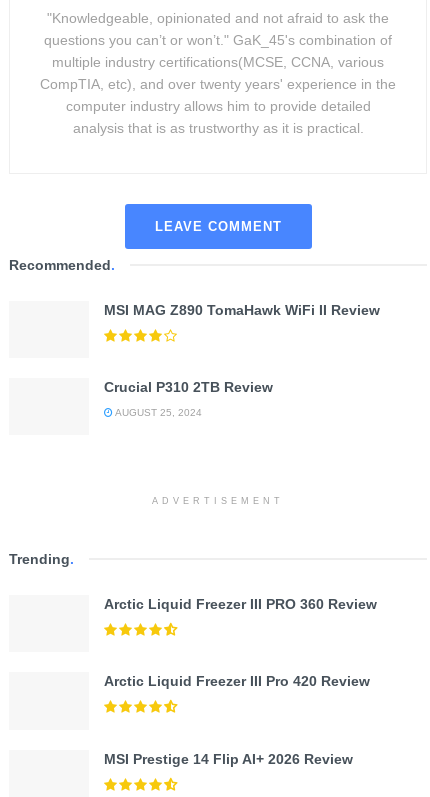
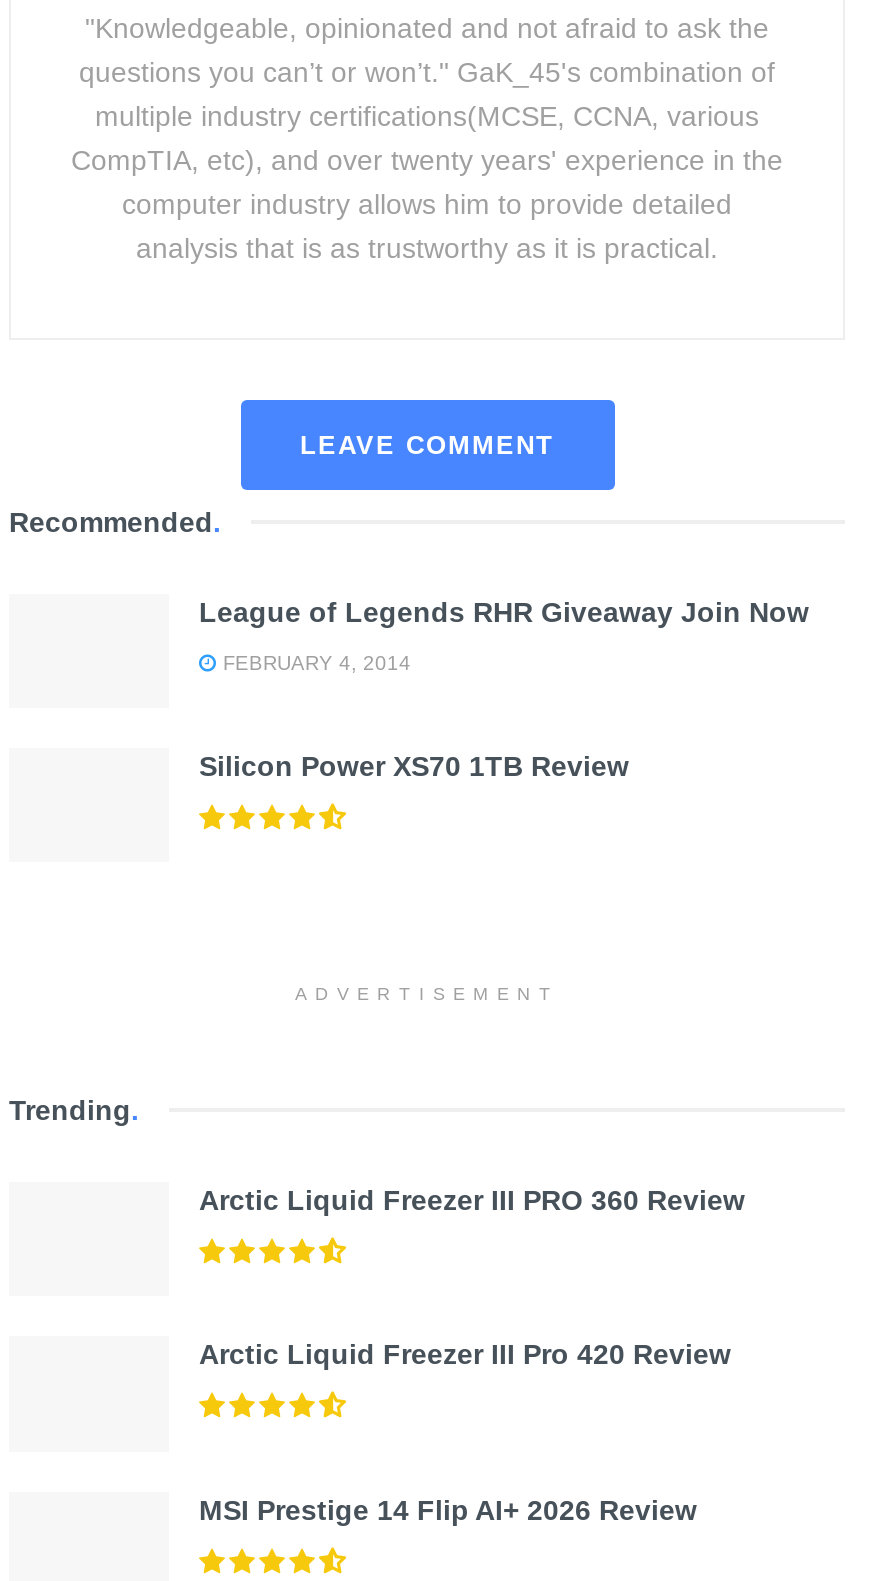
- MSI MAG Z890 TomaHawk WiFi II Review
+ League of Legends RHR Giveaway Join Now

- Crucial P310 2TB Review
+ FEBRUARY 4, 2014

- AUGUST 25, 2024
+ Silicon Power XS70 1TB Review
